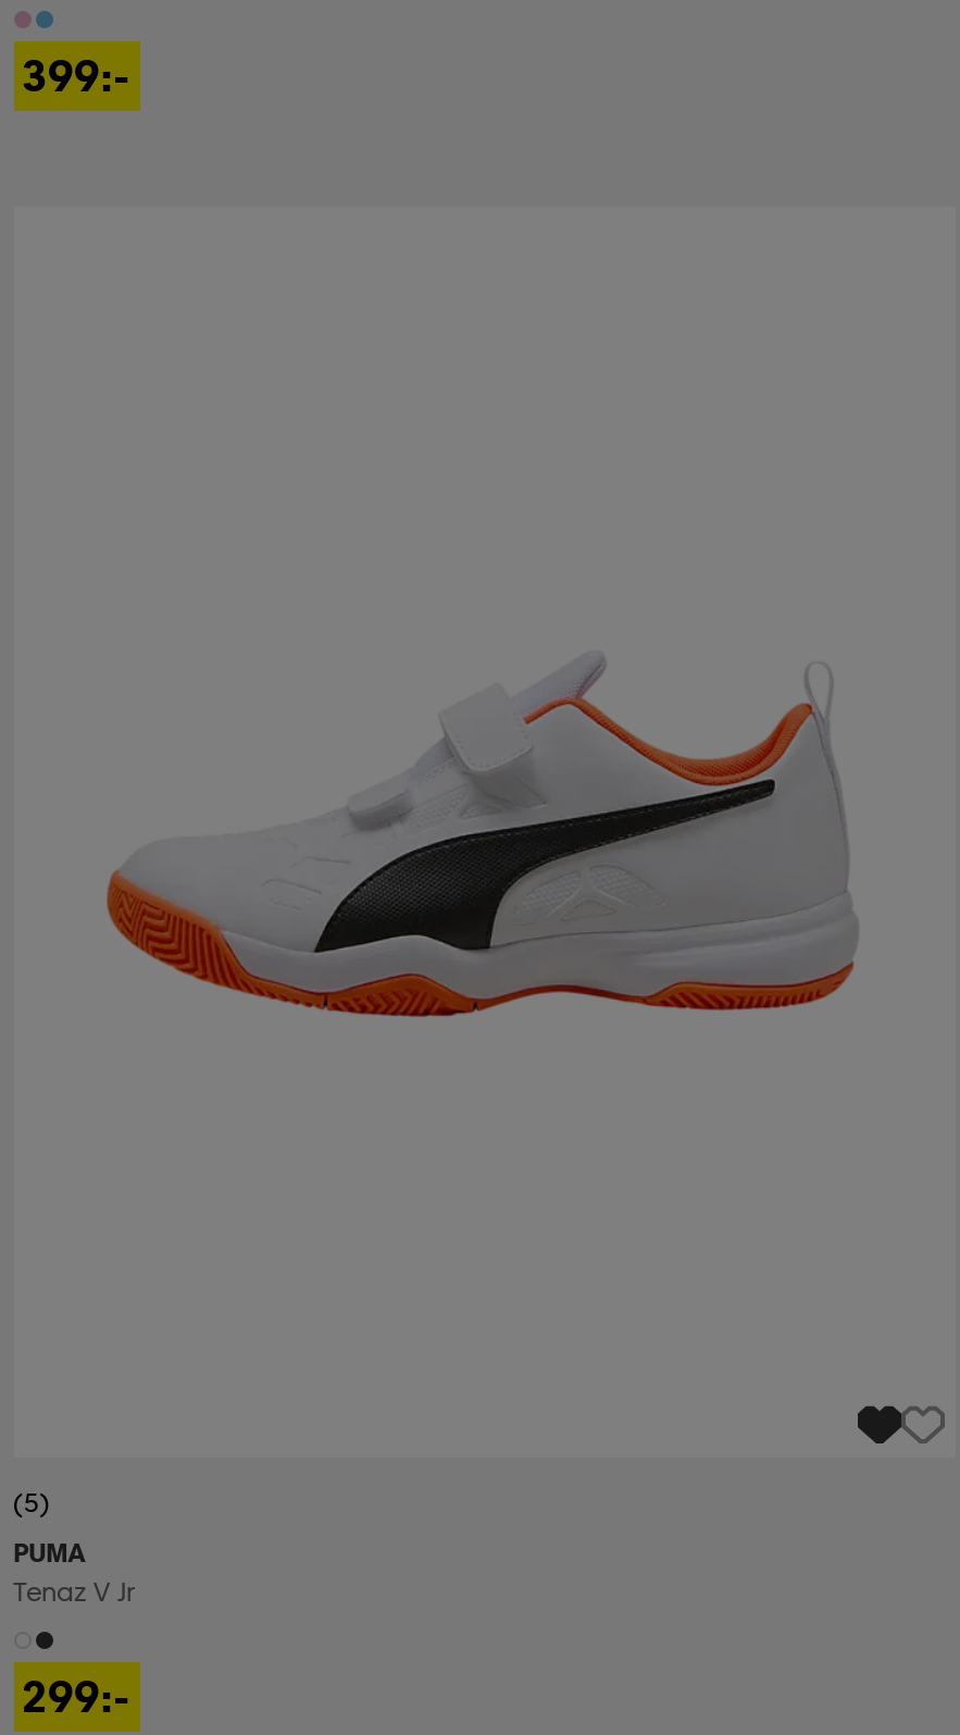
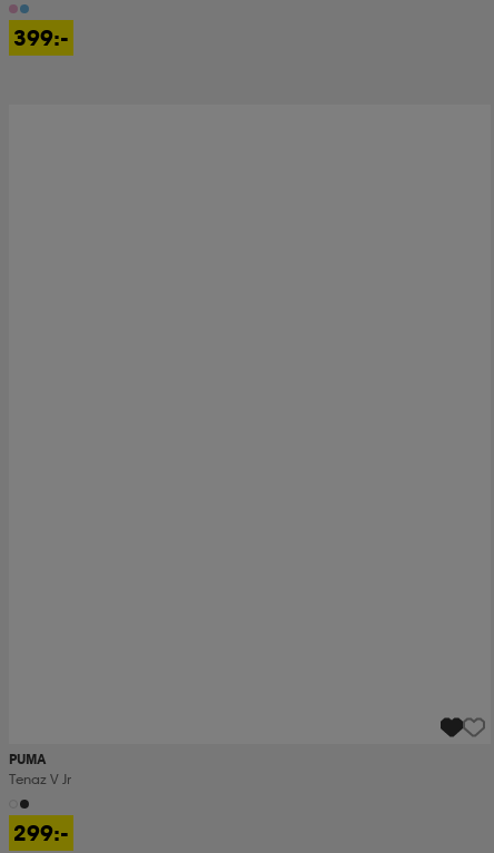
- [image]

- (5)
